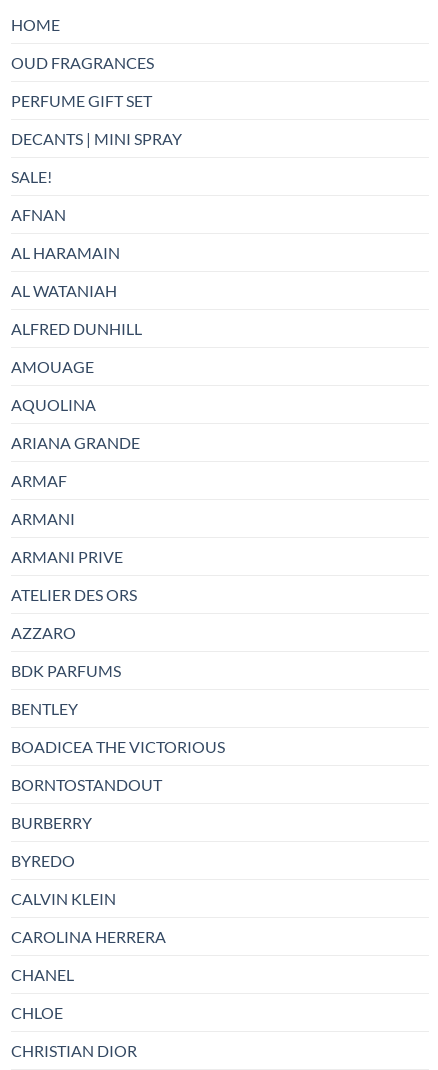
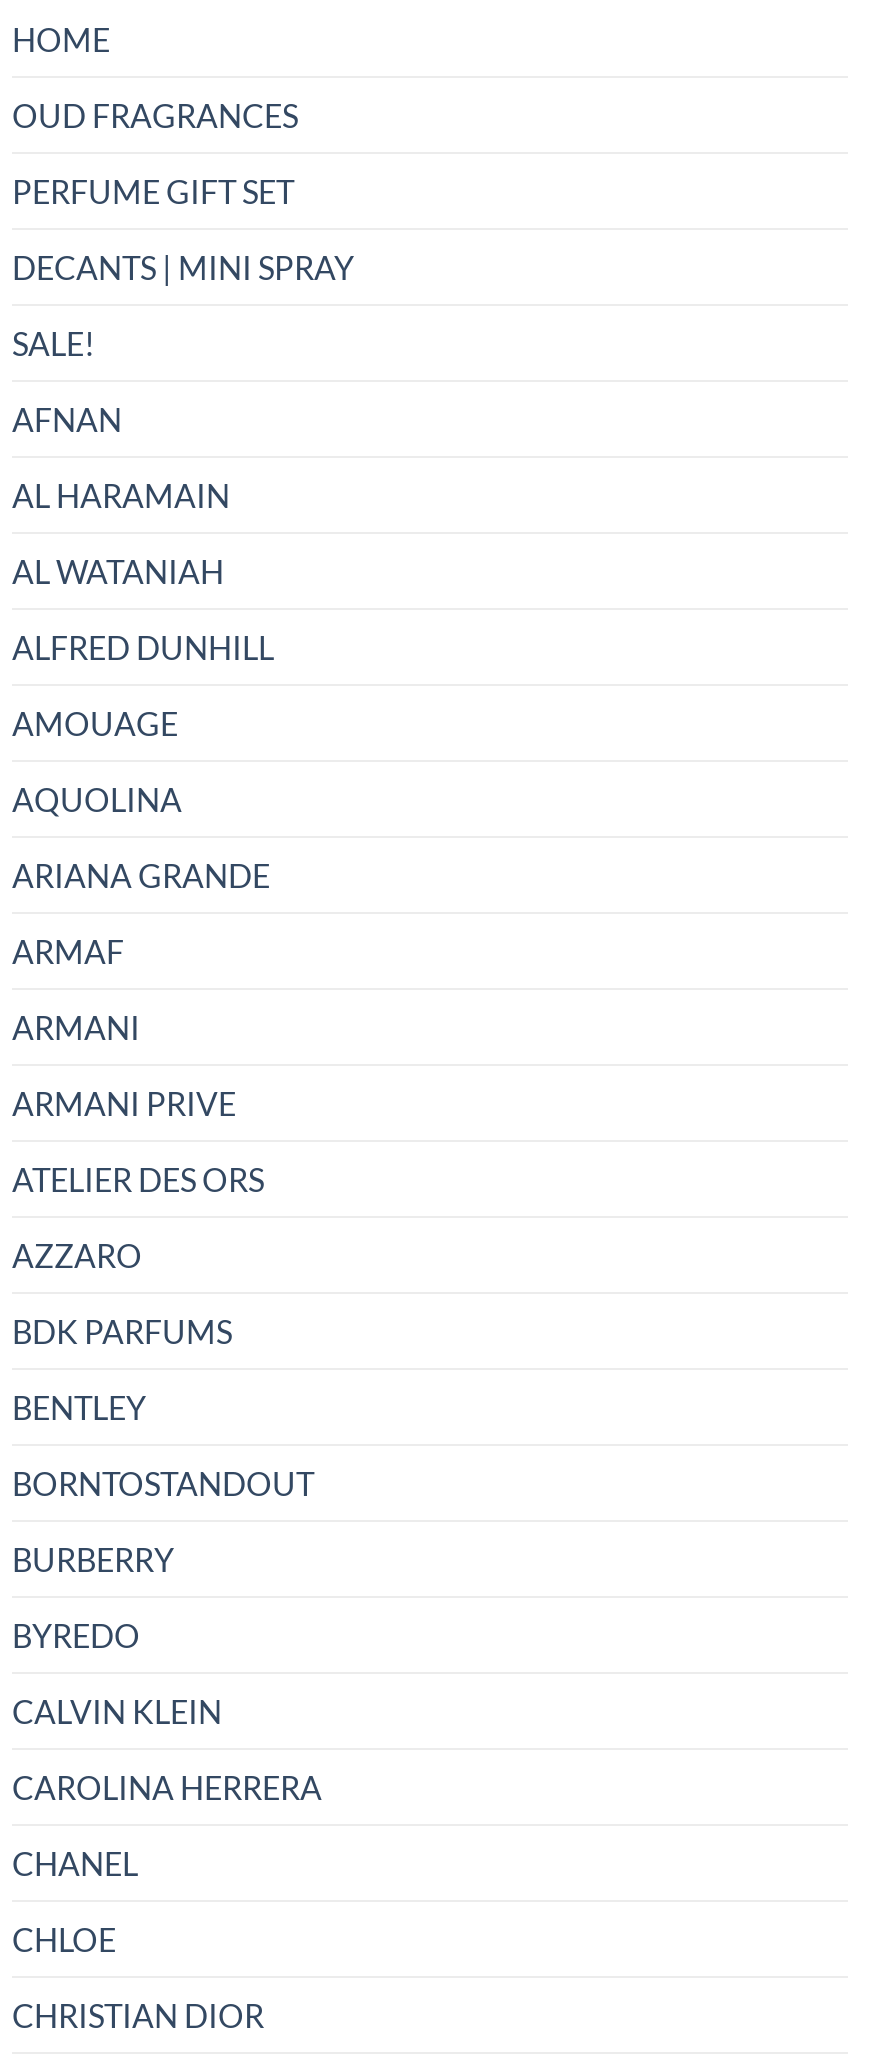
- BOADICEA THE VICTORIOUS
